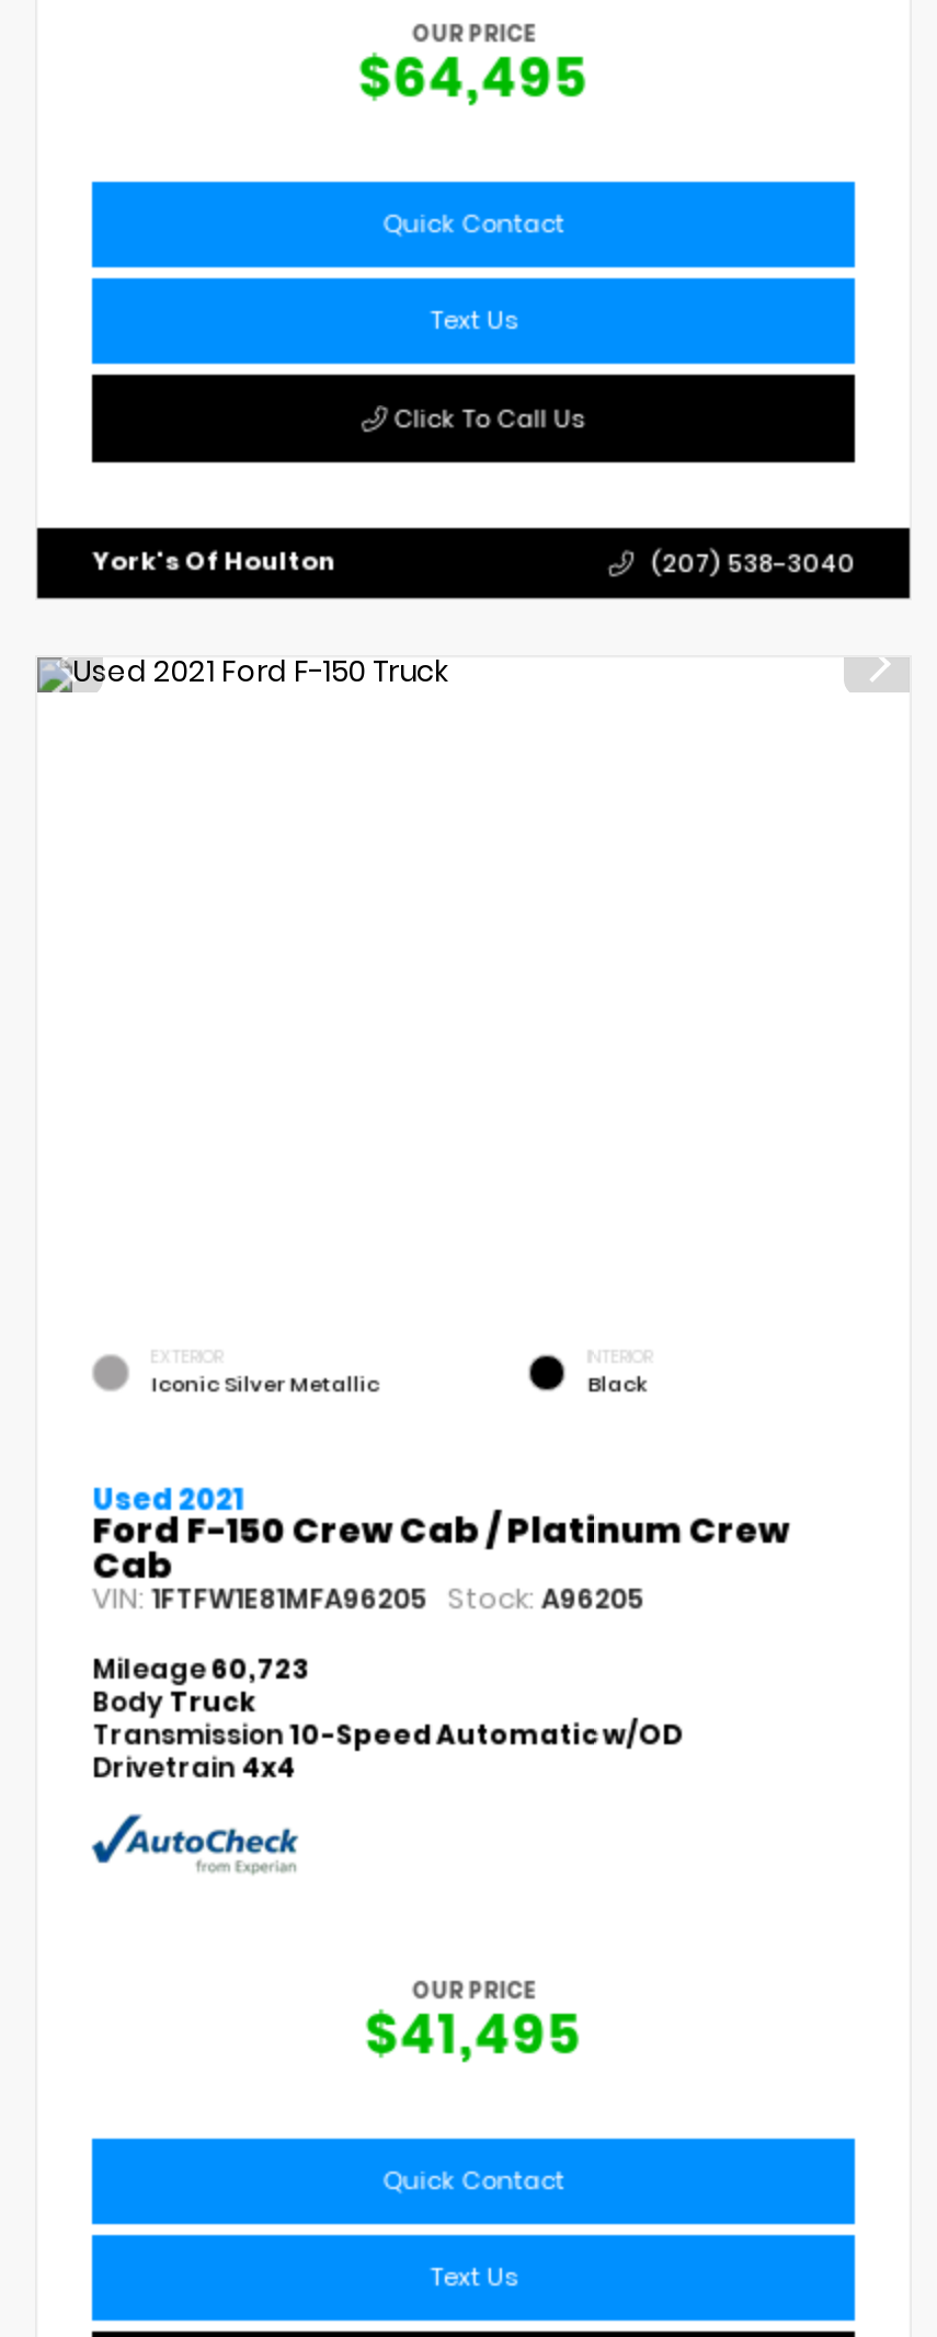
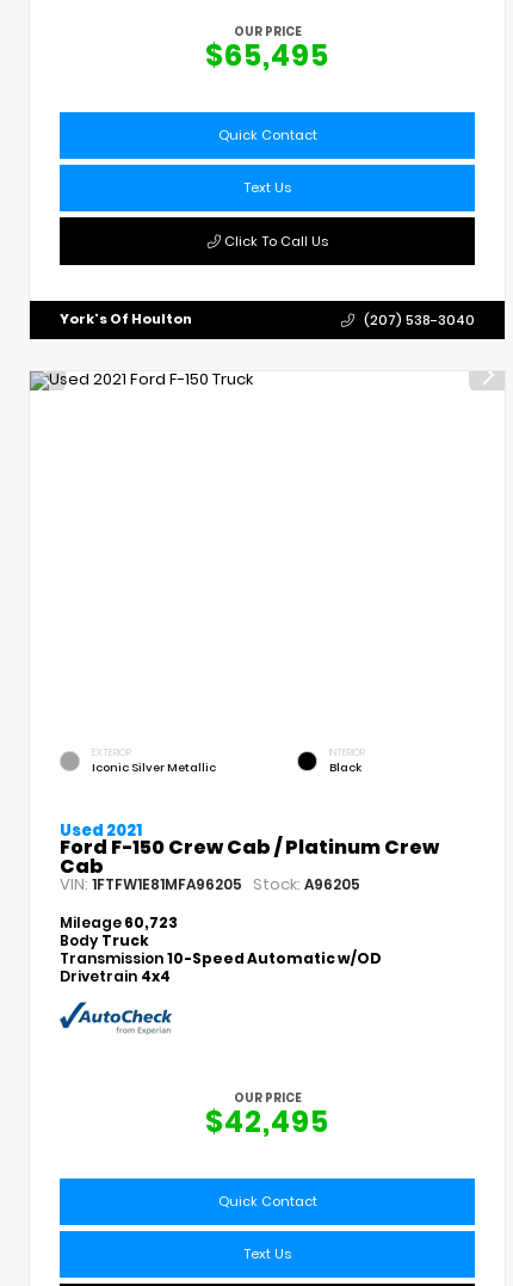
- $64,495
+ $65,495

- $41,495
+ $42,495
